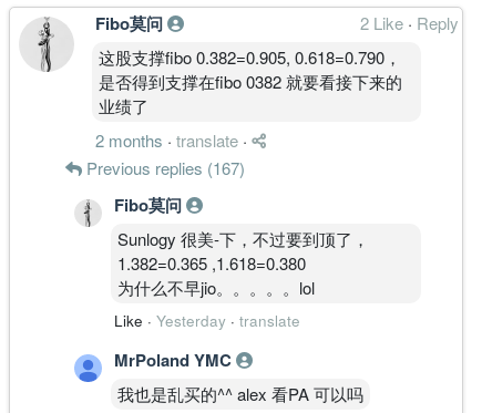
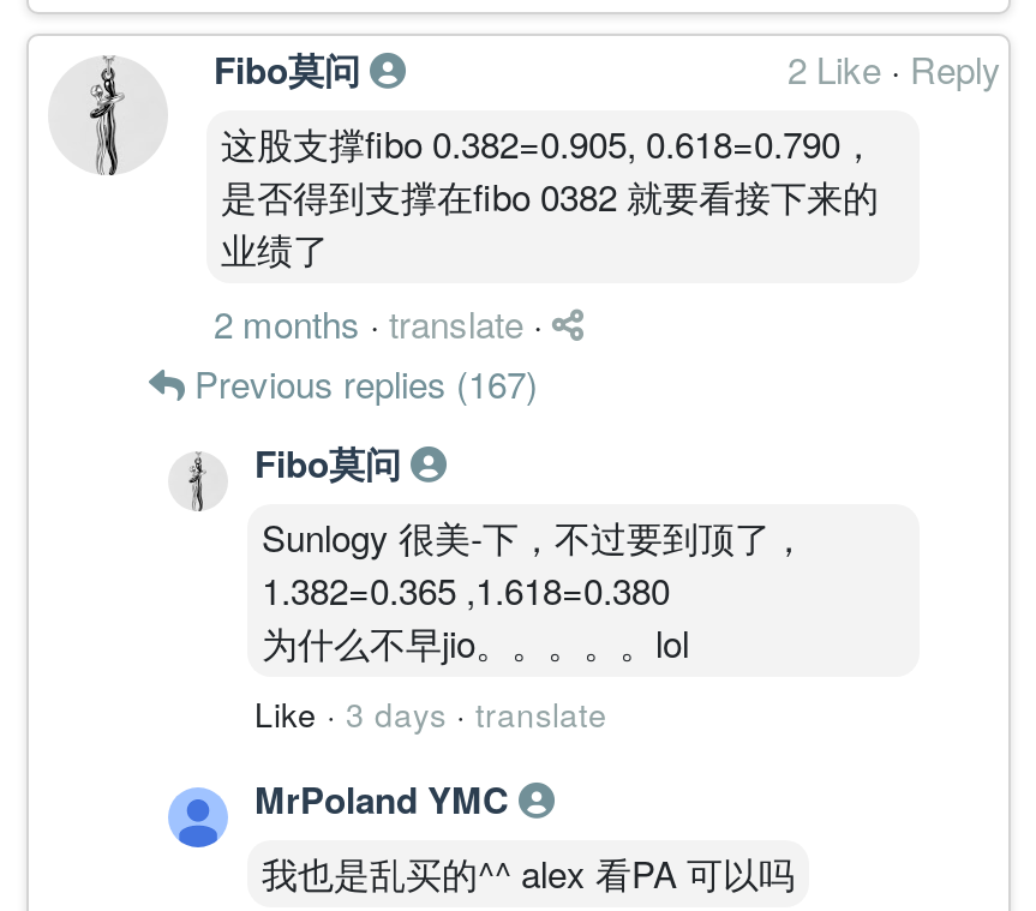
- Like · Yesterday · translate
+ Like · 3 days · translate
